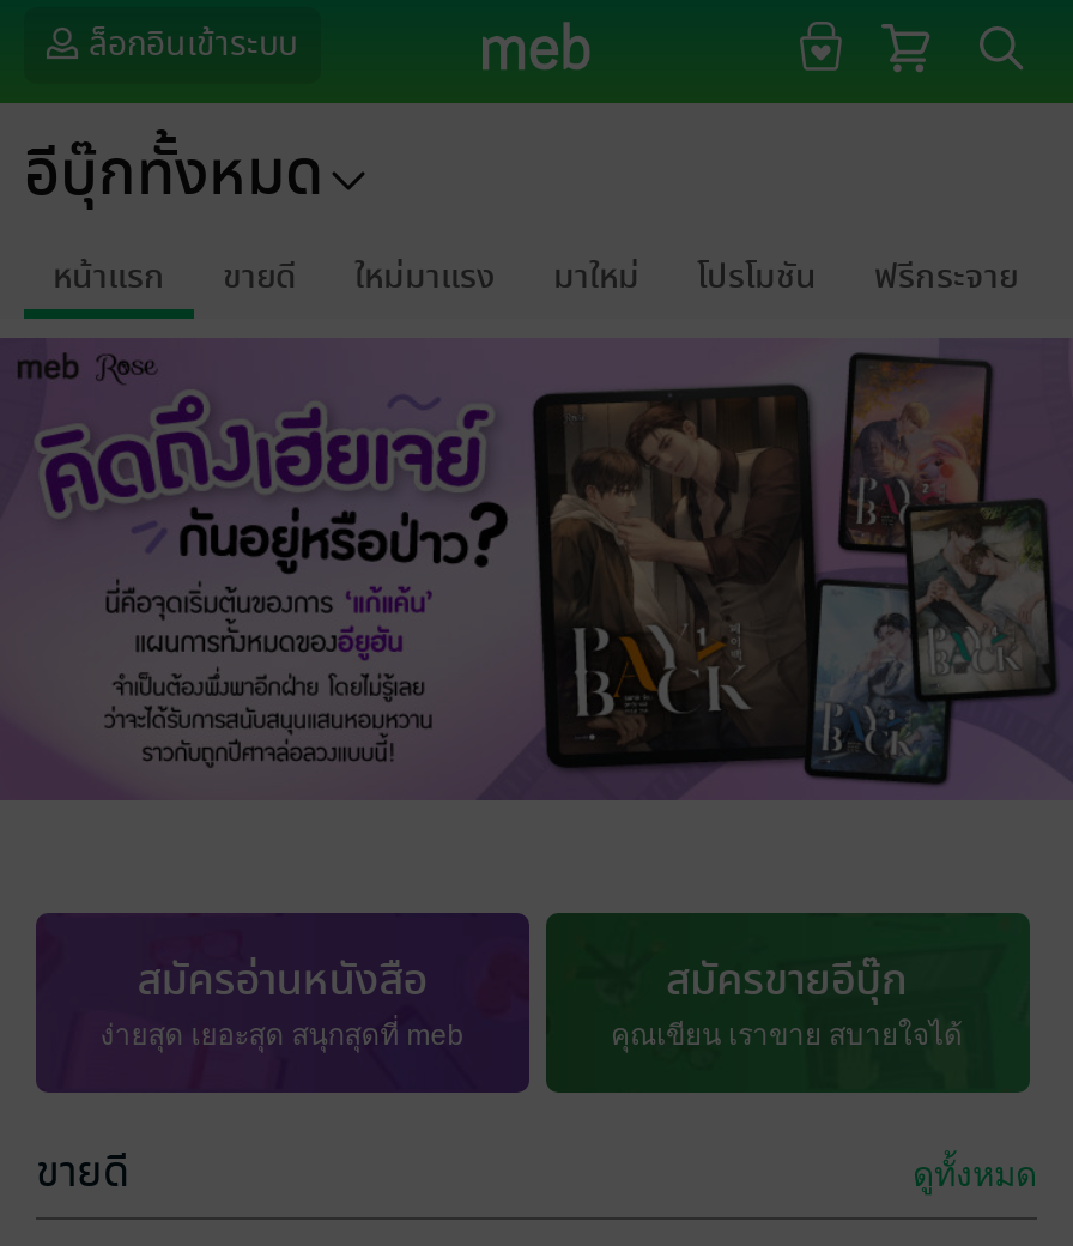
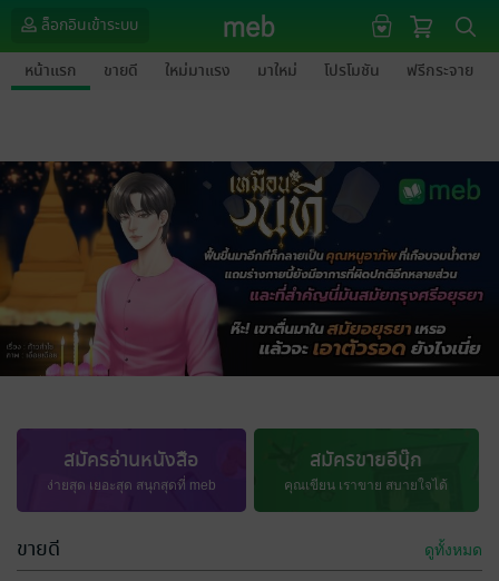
- อีบุ๊กทั้งหมด

moved up: หน้าแรก | ขายดี | ใหม่มาแรง | มาใหม่ | โปรโมชัน | ฟรีกระจาย

- [image]
+ [image]
